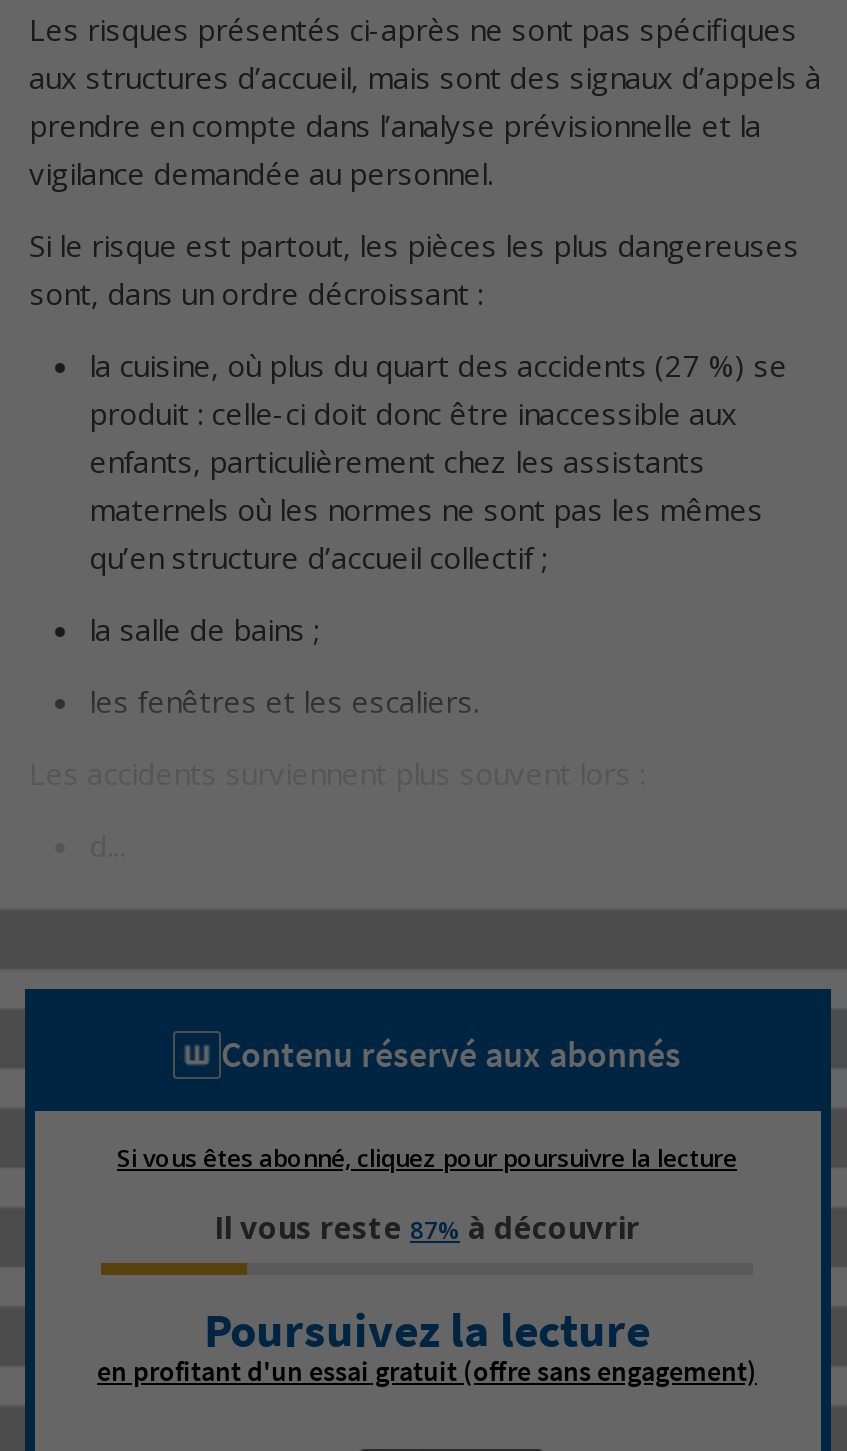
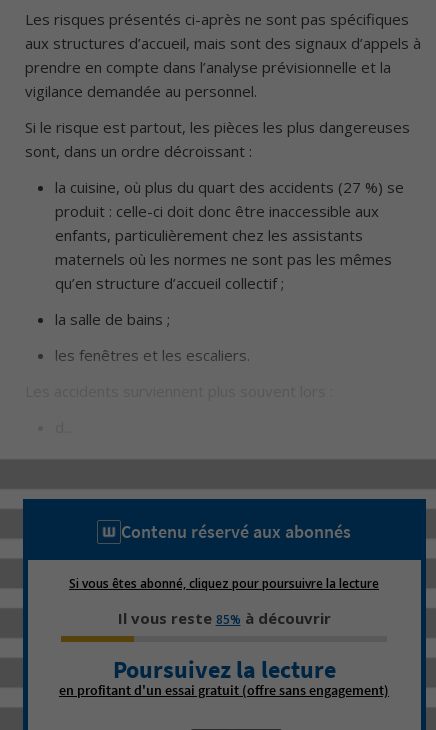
- Il vous reste 87% à découvrir
+ Il vous reste 85% à découvrir
